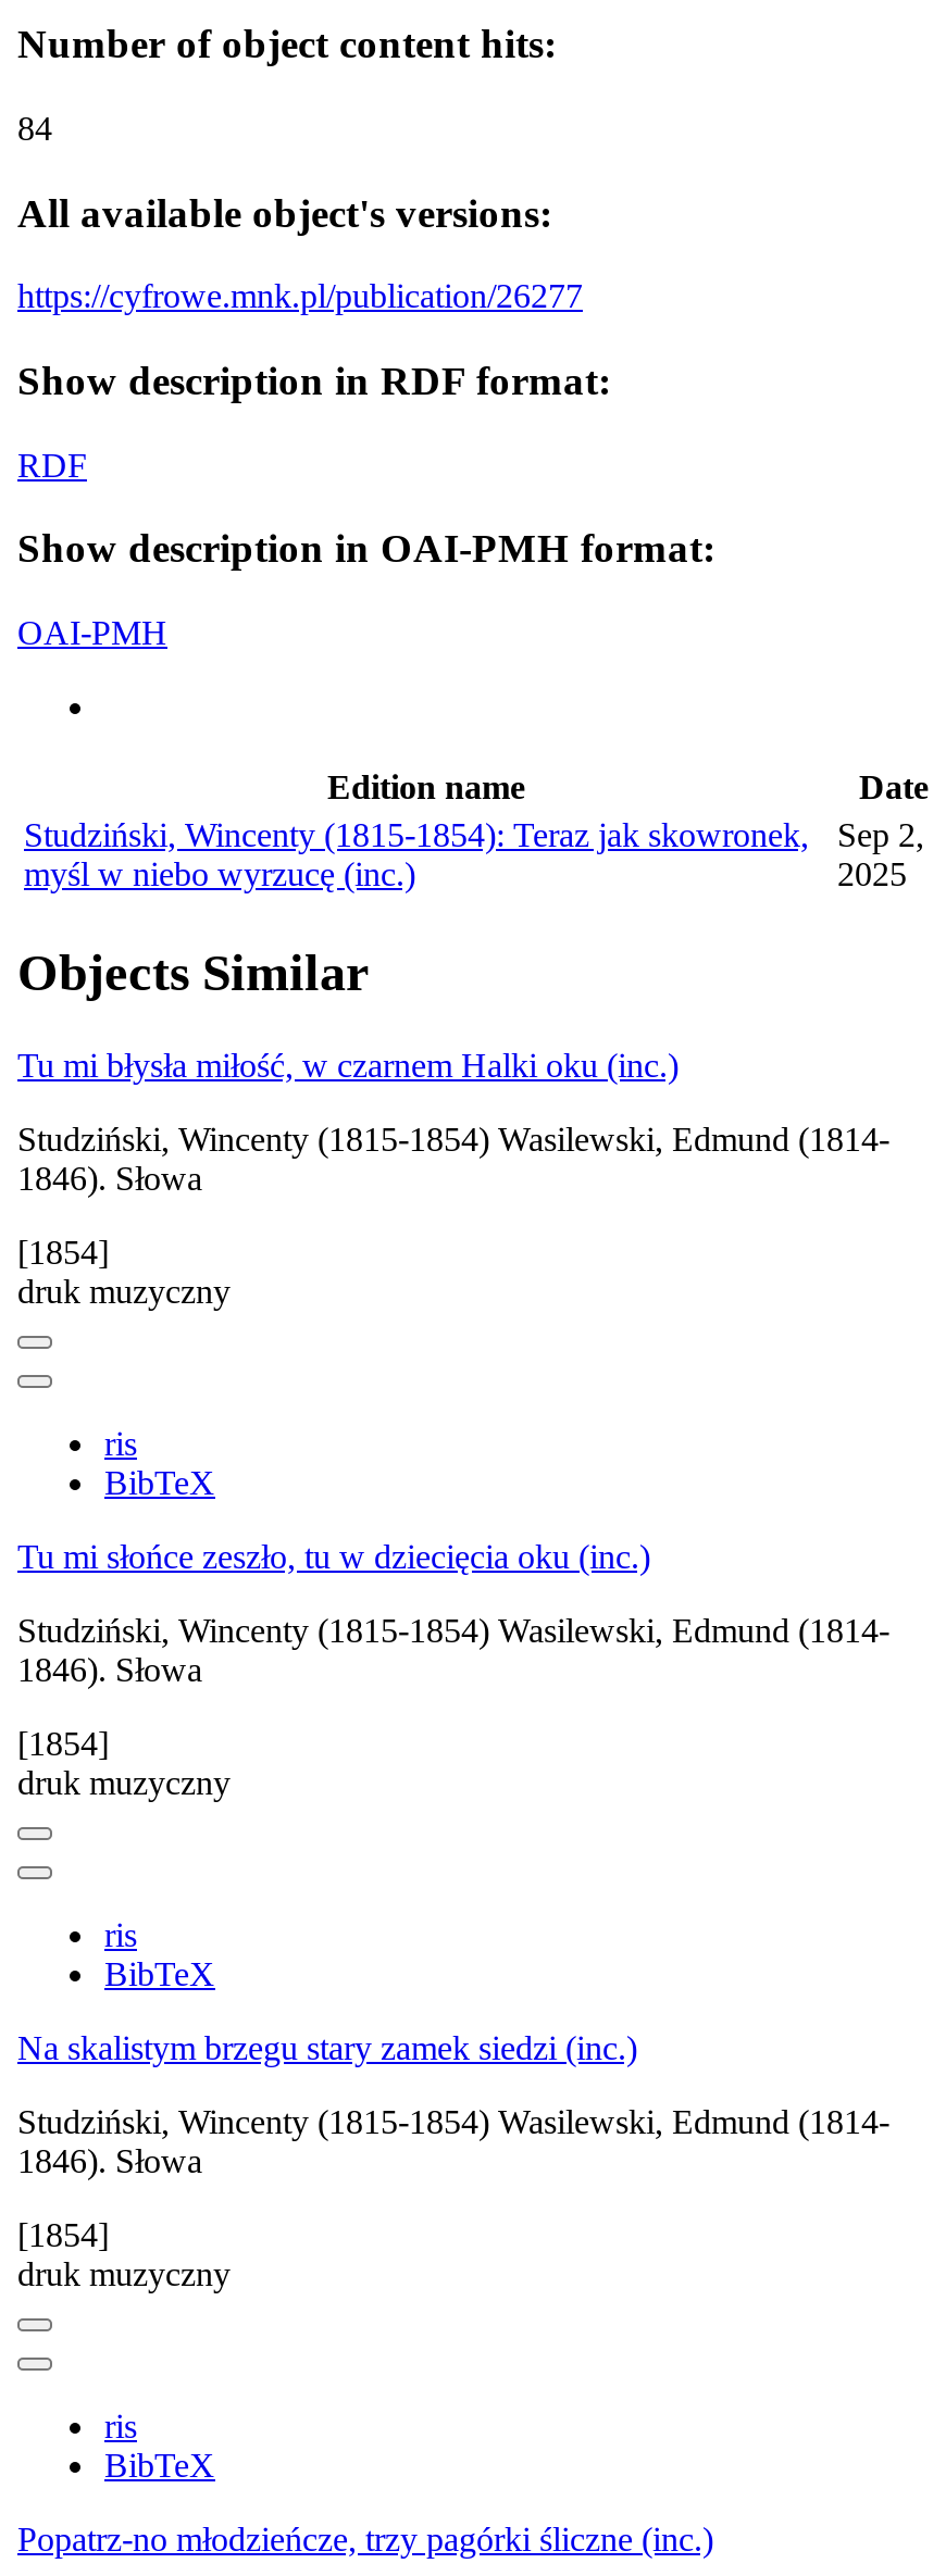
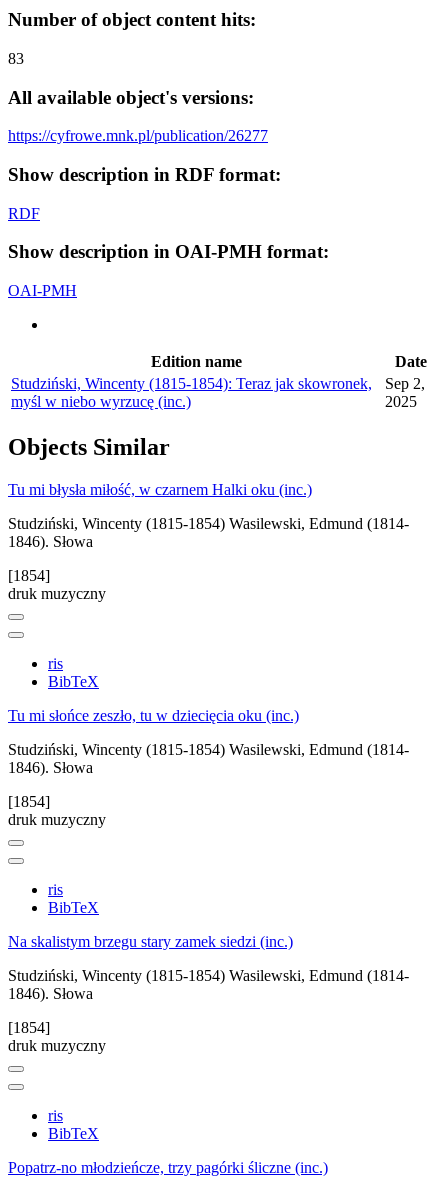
- 84
+ 83
